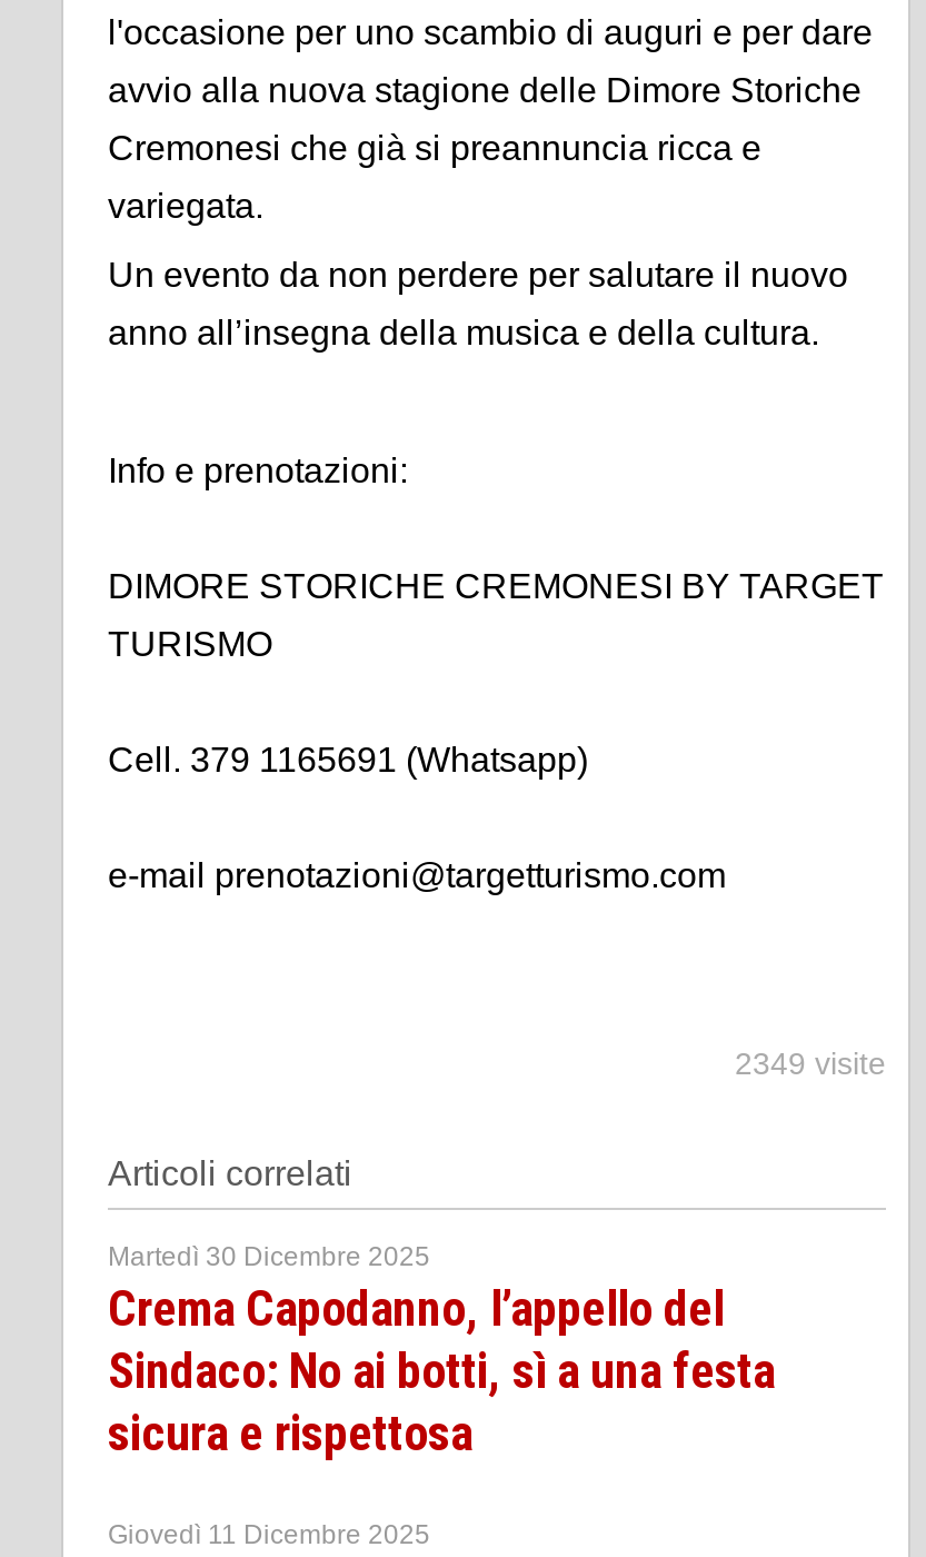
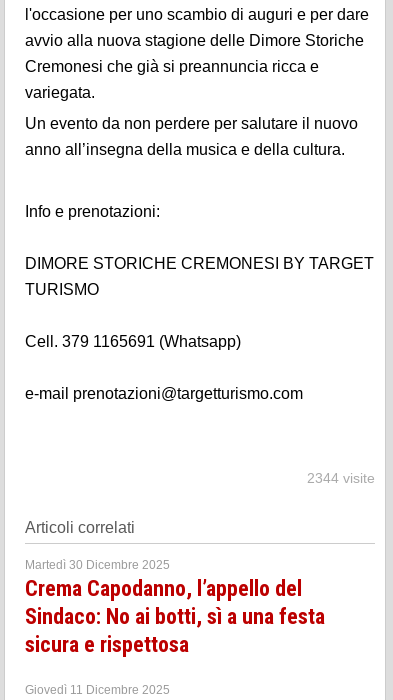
- 2349 visite
+ 2344 visite
